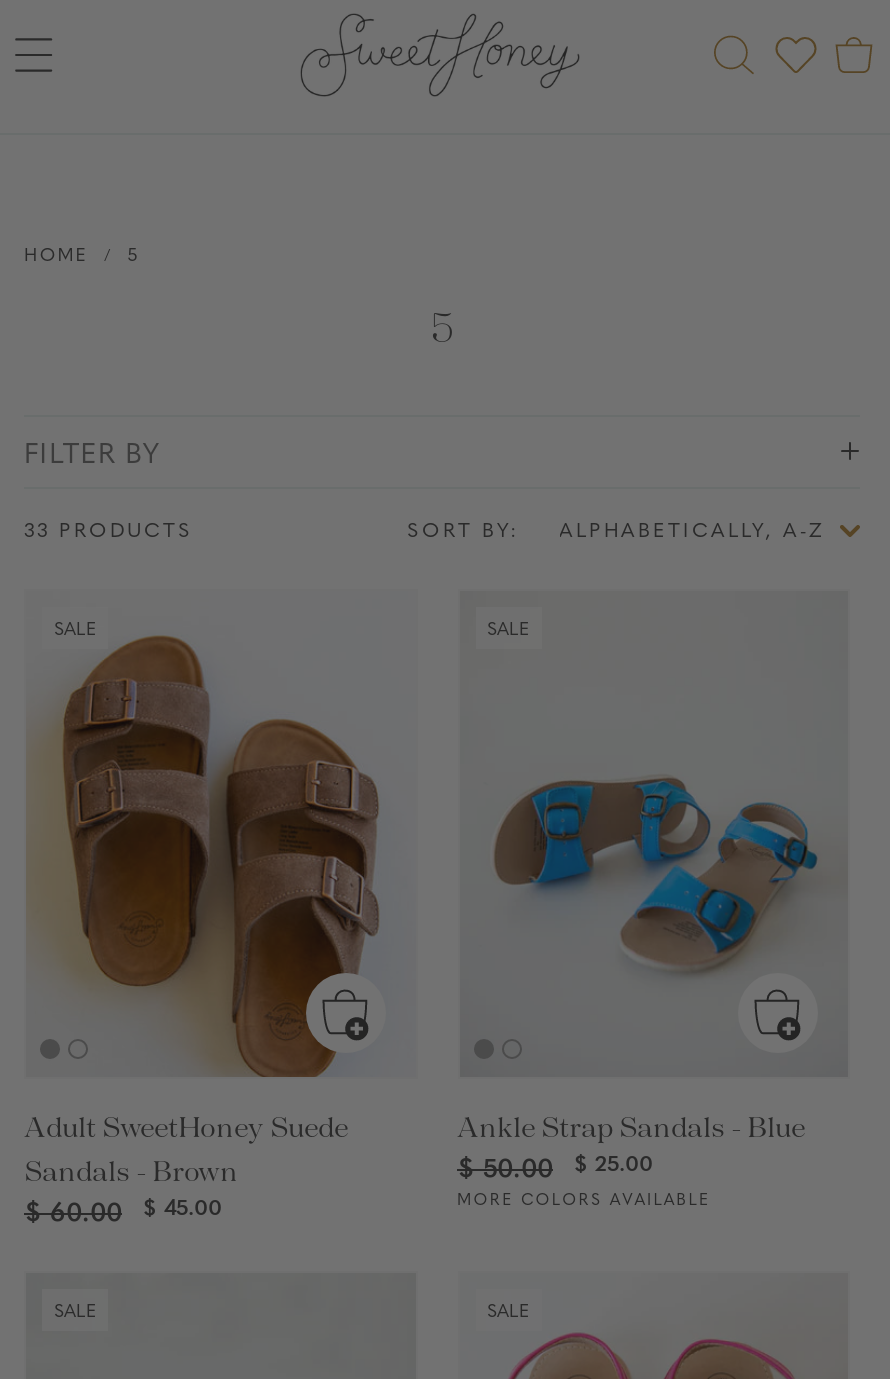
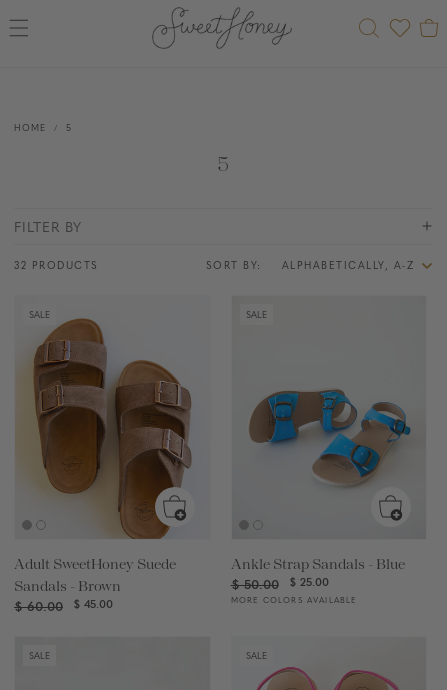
- 33 PRODUCTS
+ 32 PRODUCTS
